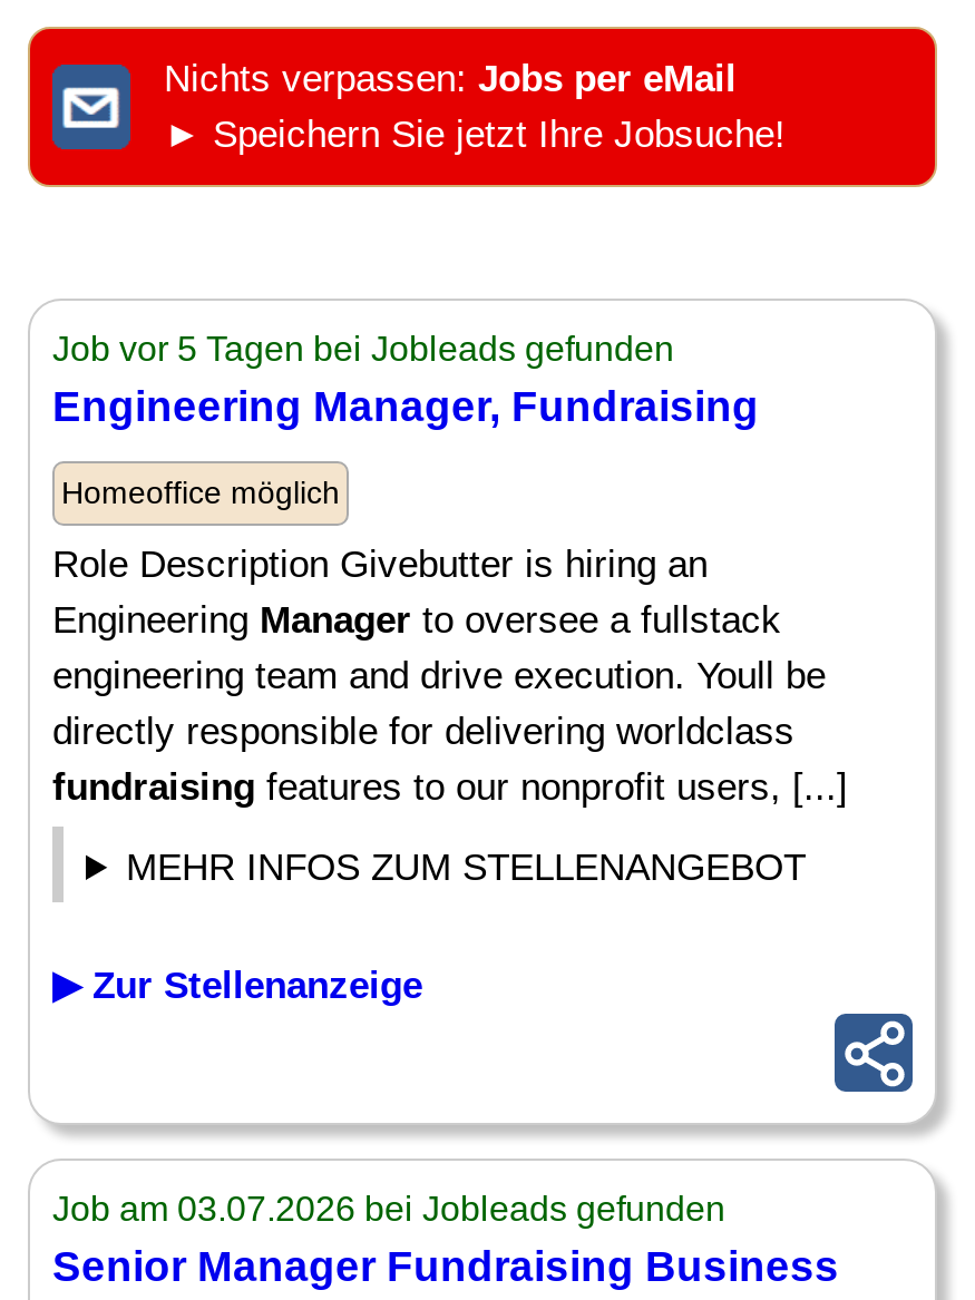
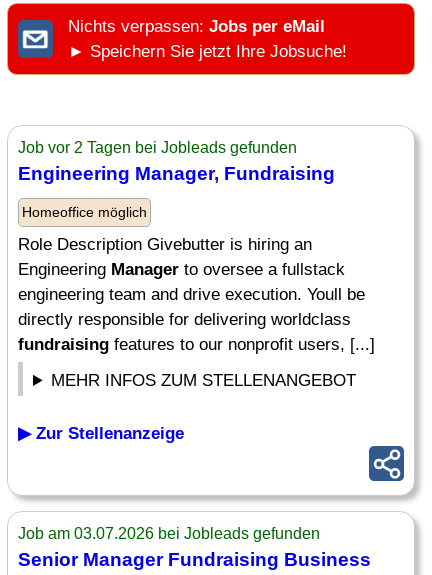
- Job vor 5 Tagen bei Jobleads gefunden
+ Job vor 2 Tagen bei Jobleads gefunden
